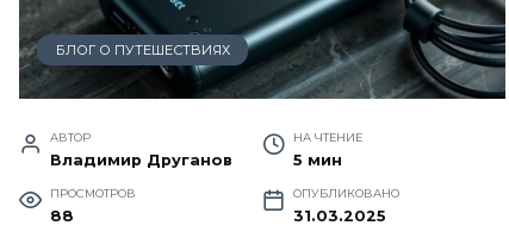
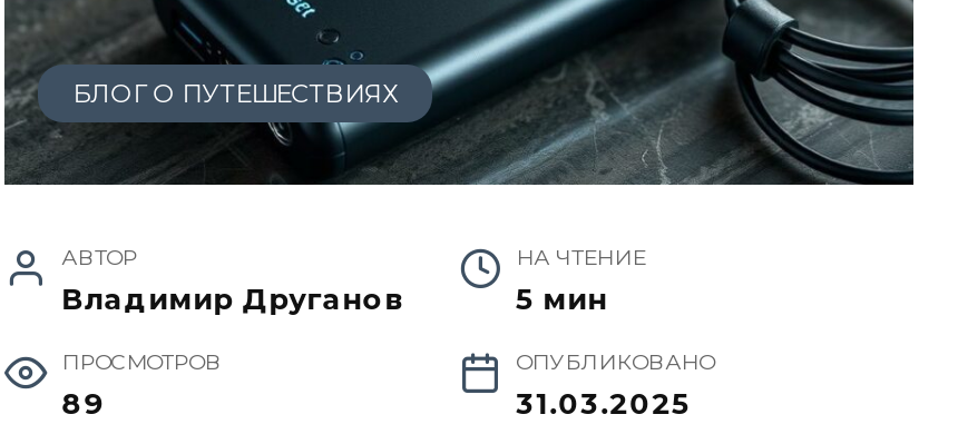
- 88
+ 89
